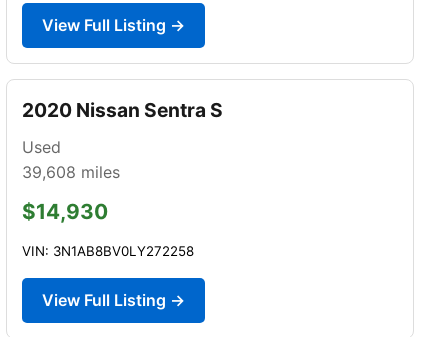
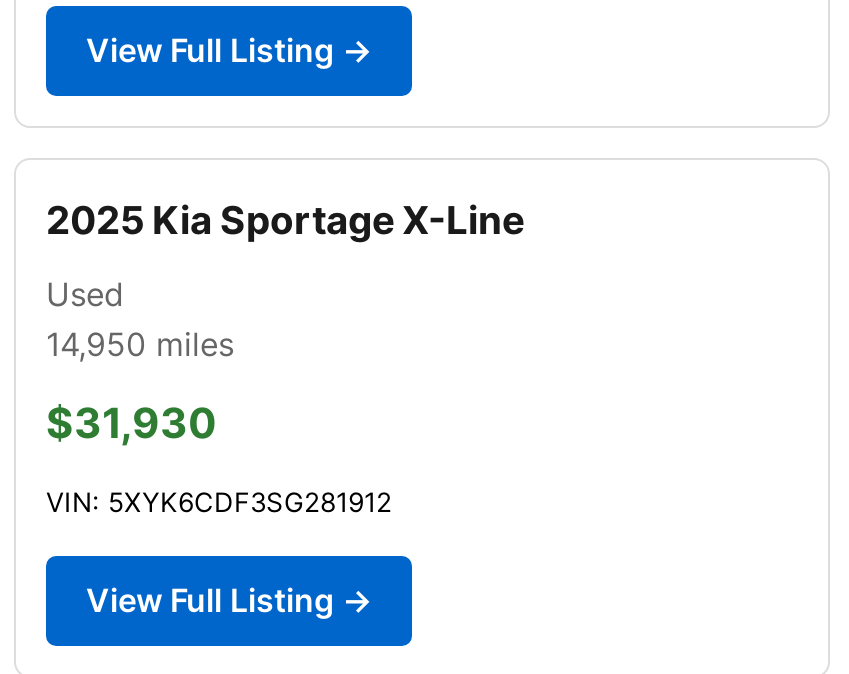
- 2020 Nissan Sentra S
+ 2025 Kia Sportage X-Line

- 39,608 miles
+ 14,950 miles

- $14,930
+ $31,930

- VIN: 3N1AB8BV0LY272258
+ VIN: 5XYK6CDF3SG281912
